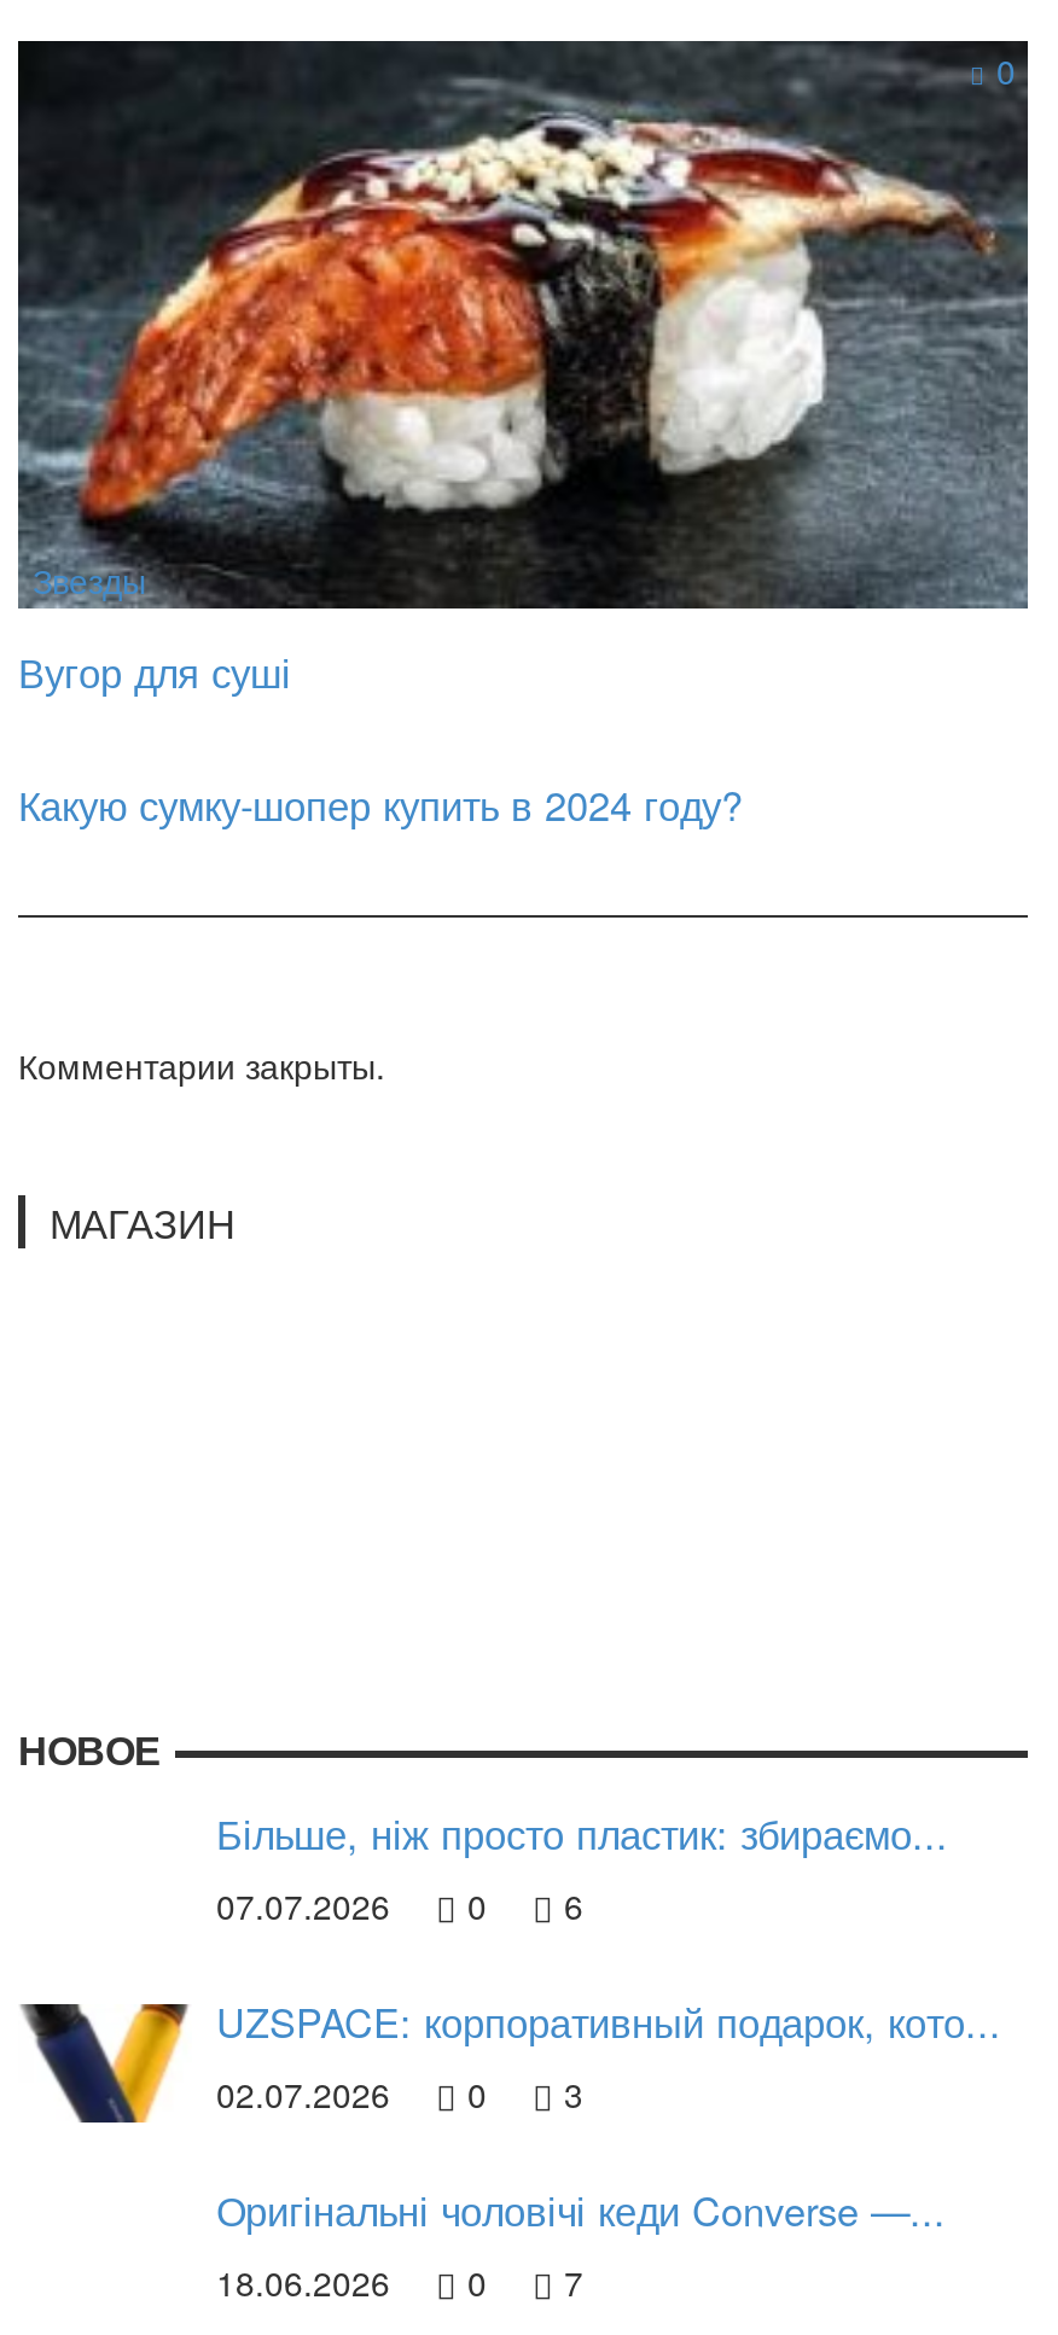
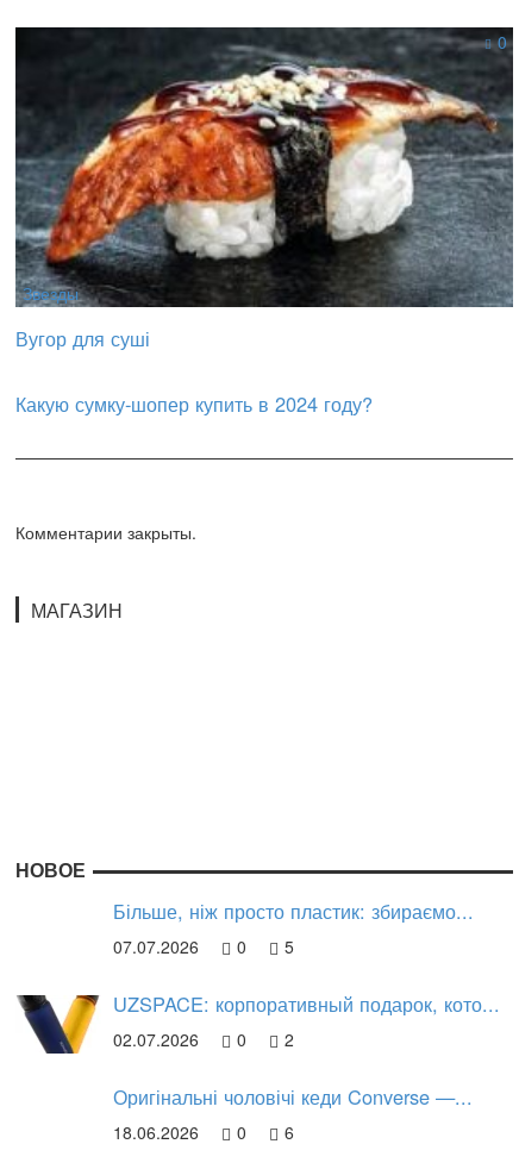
- 07.07.2026 0 6
+ 07.07.2026 0 5

- 02.07.2026 0 3
+ 02.07.2026 0 2

- 18.06.2026 0 7
+ 18.06.2026 0 6
